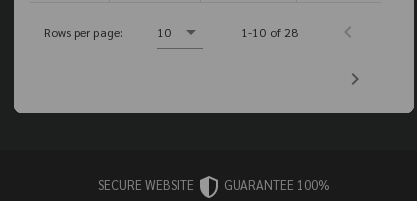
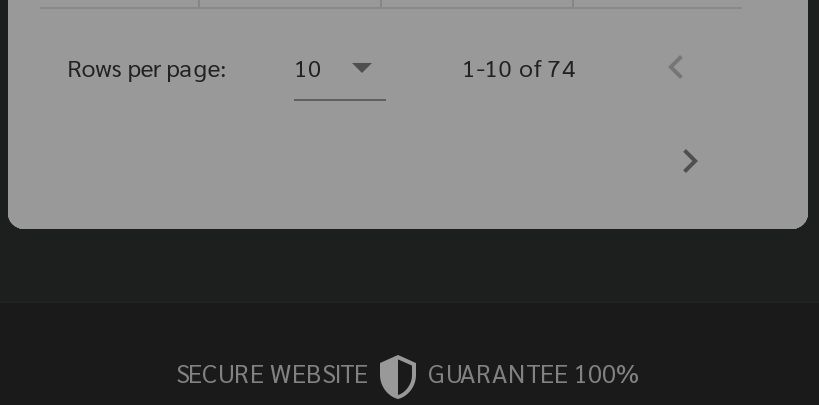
- 1-10 of 28
+ 1-10 of 74
